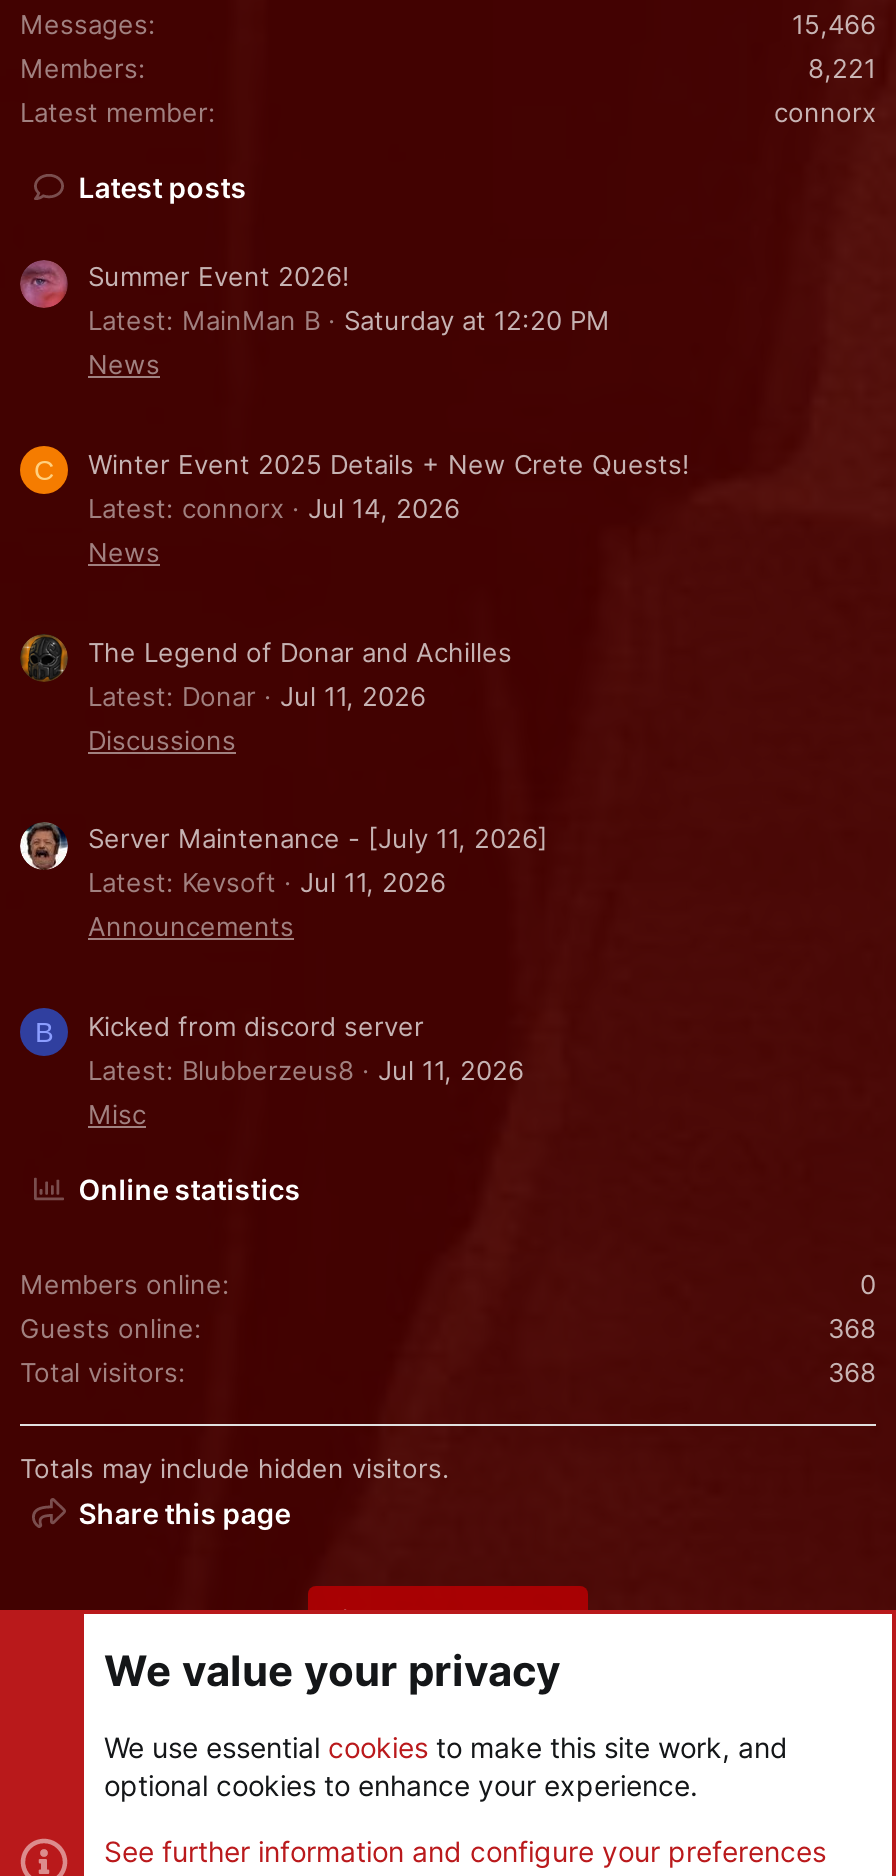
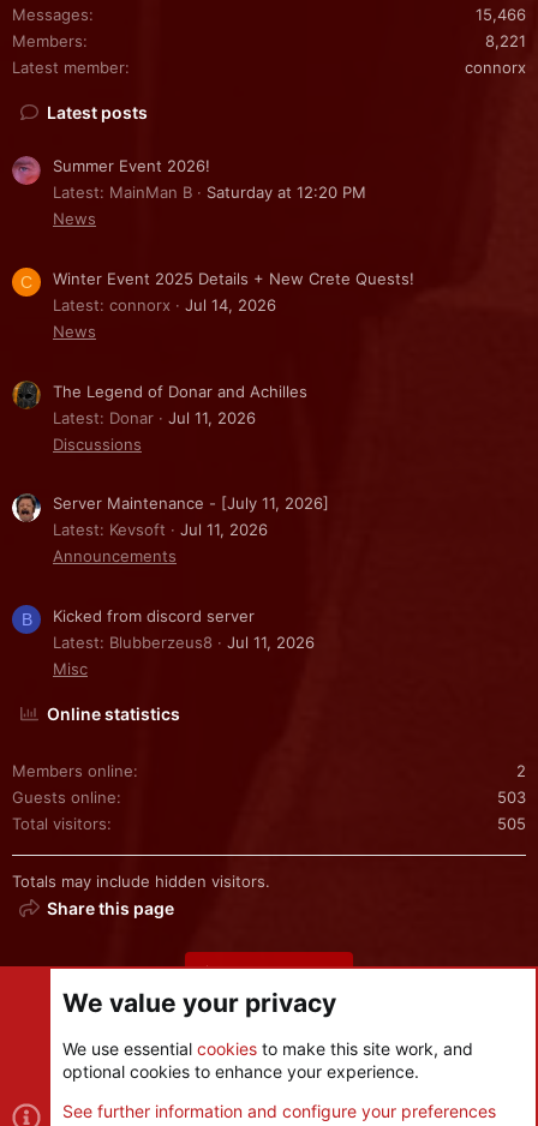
- 0
+ 2

- 368
+ 503

- 368
+ 505
